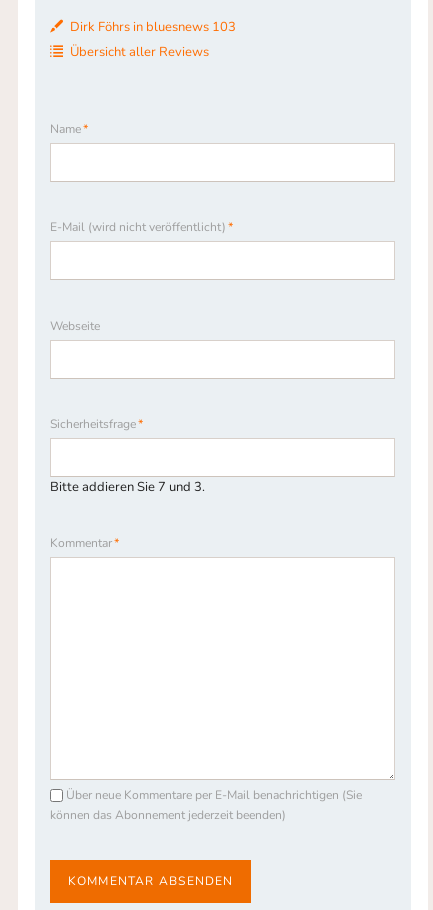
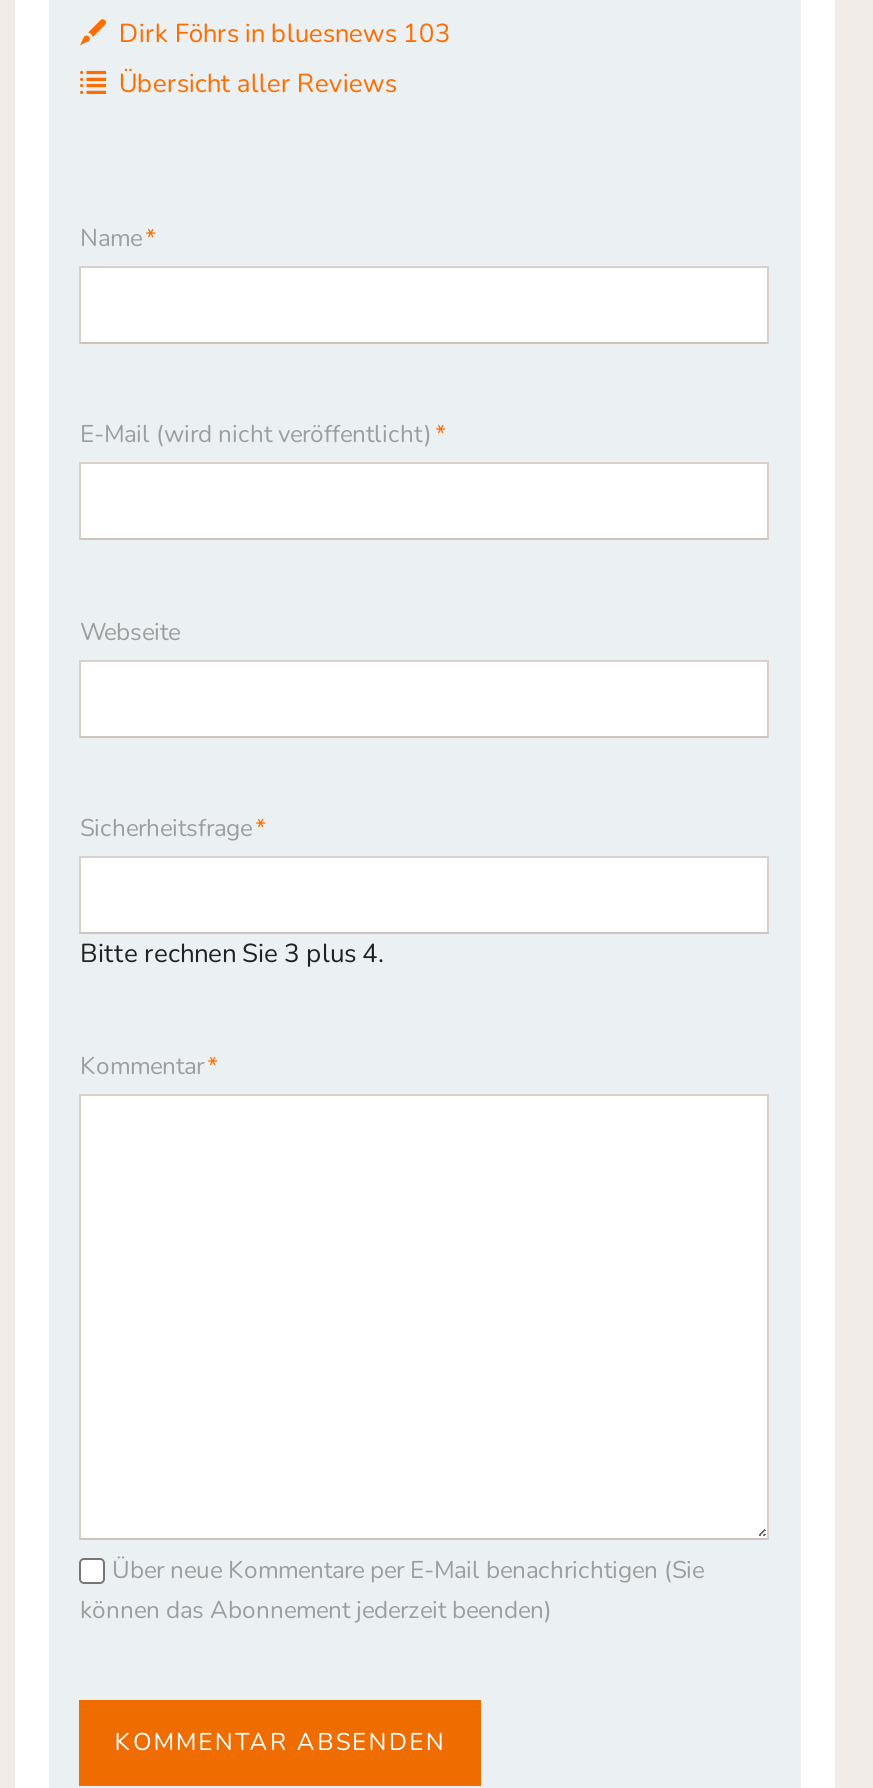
- Bitte addieren Sie 7 und 3.
+ Bitte rechnen Sie 3 plus 4.
